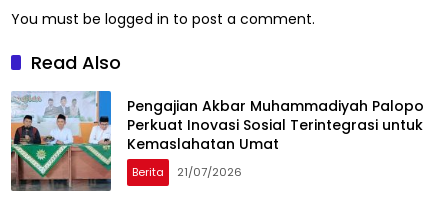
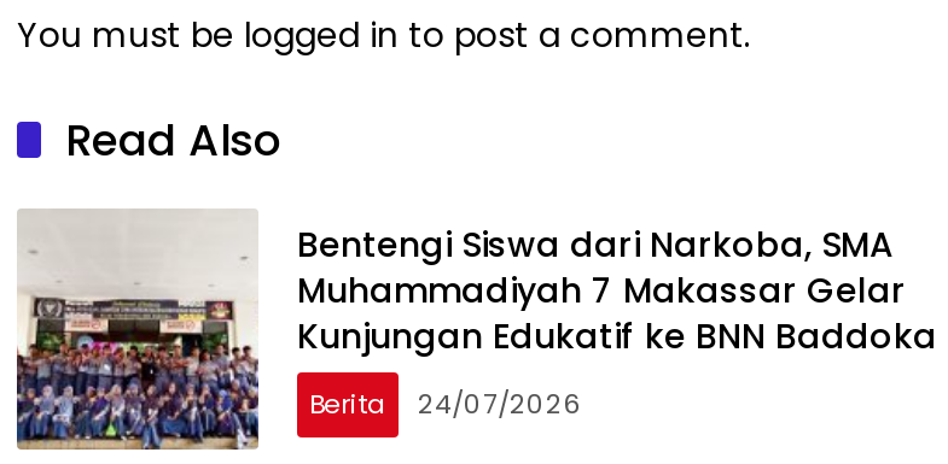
- [image]
- Pengajian Akbar Muhammadiyah Palopo
- Perkuat Inovasi Sosial Terintegrasi untuk
- Kemaslahatan Umat
+ [image]
+ Bentengi Siswa dari Narkoba, SMA
+ Muhammadiyah 7 Makassar Gelar
+ Kunjungan Edukatif ke BNN Baddoka

- Berita 21/07/2026
+ Berita 24/07/2026
